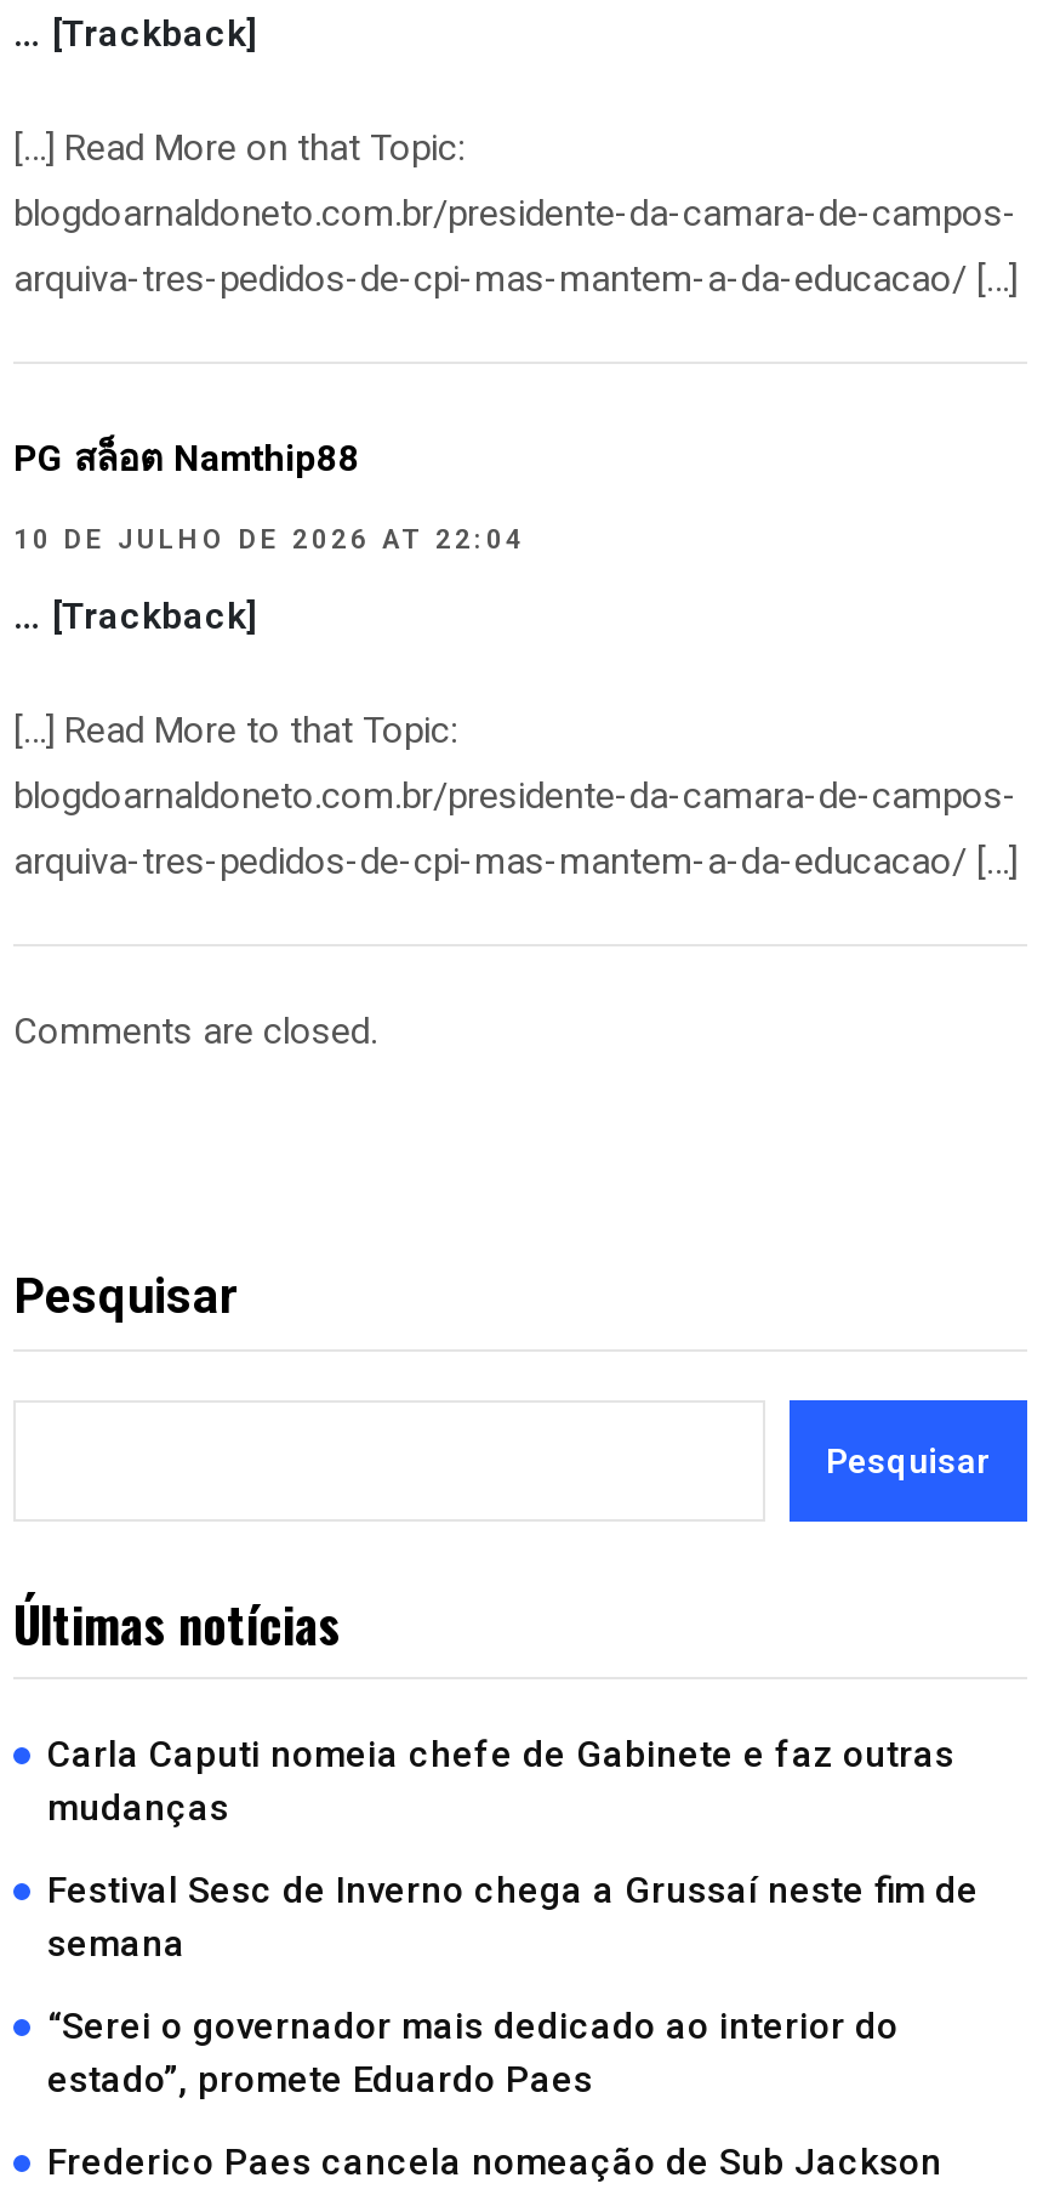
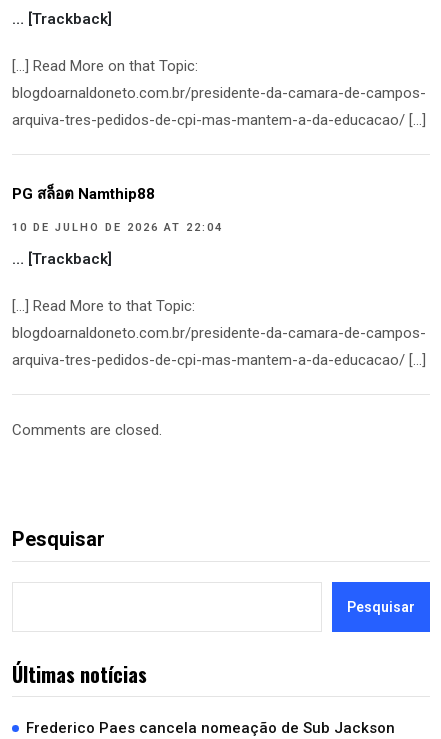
- Carla Caputi nomeia chefe de Gabinete e faz outras
- mudanças
- Festival Sesc de Inverno chega a Grussaí neste fim de
- semana
- “Serei o governador mais dedicado ao interior do
- estado”, promete Eduardo Paes
